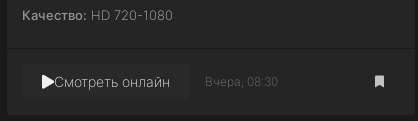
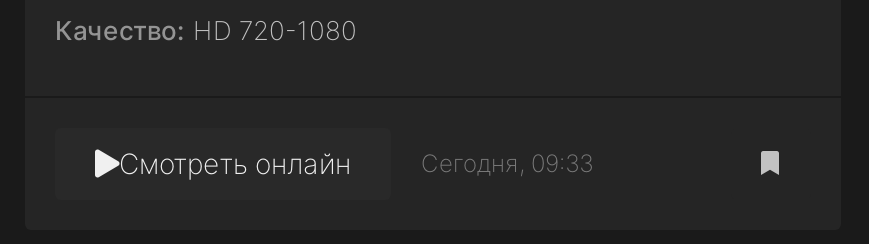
- Вчера, 08:30
+ Сегодня, 09:33
